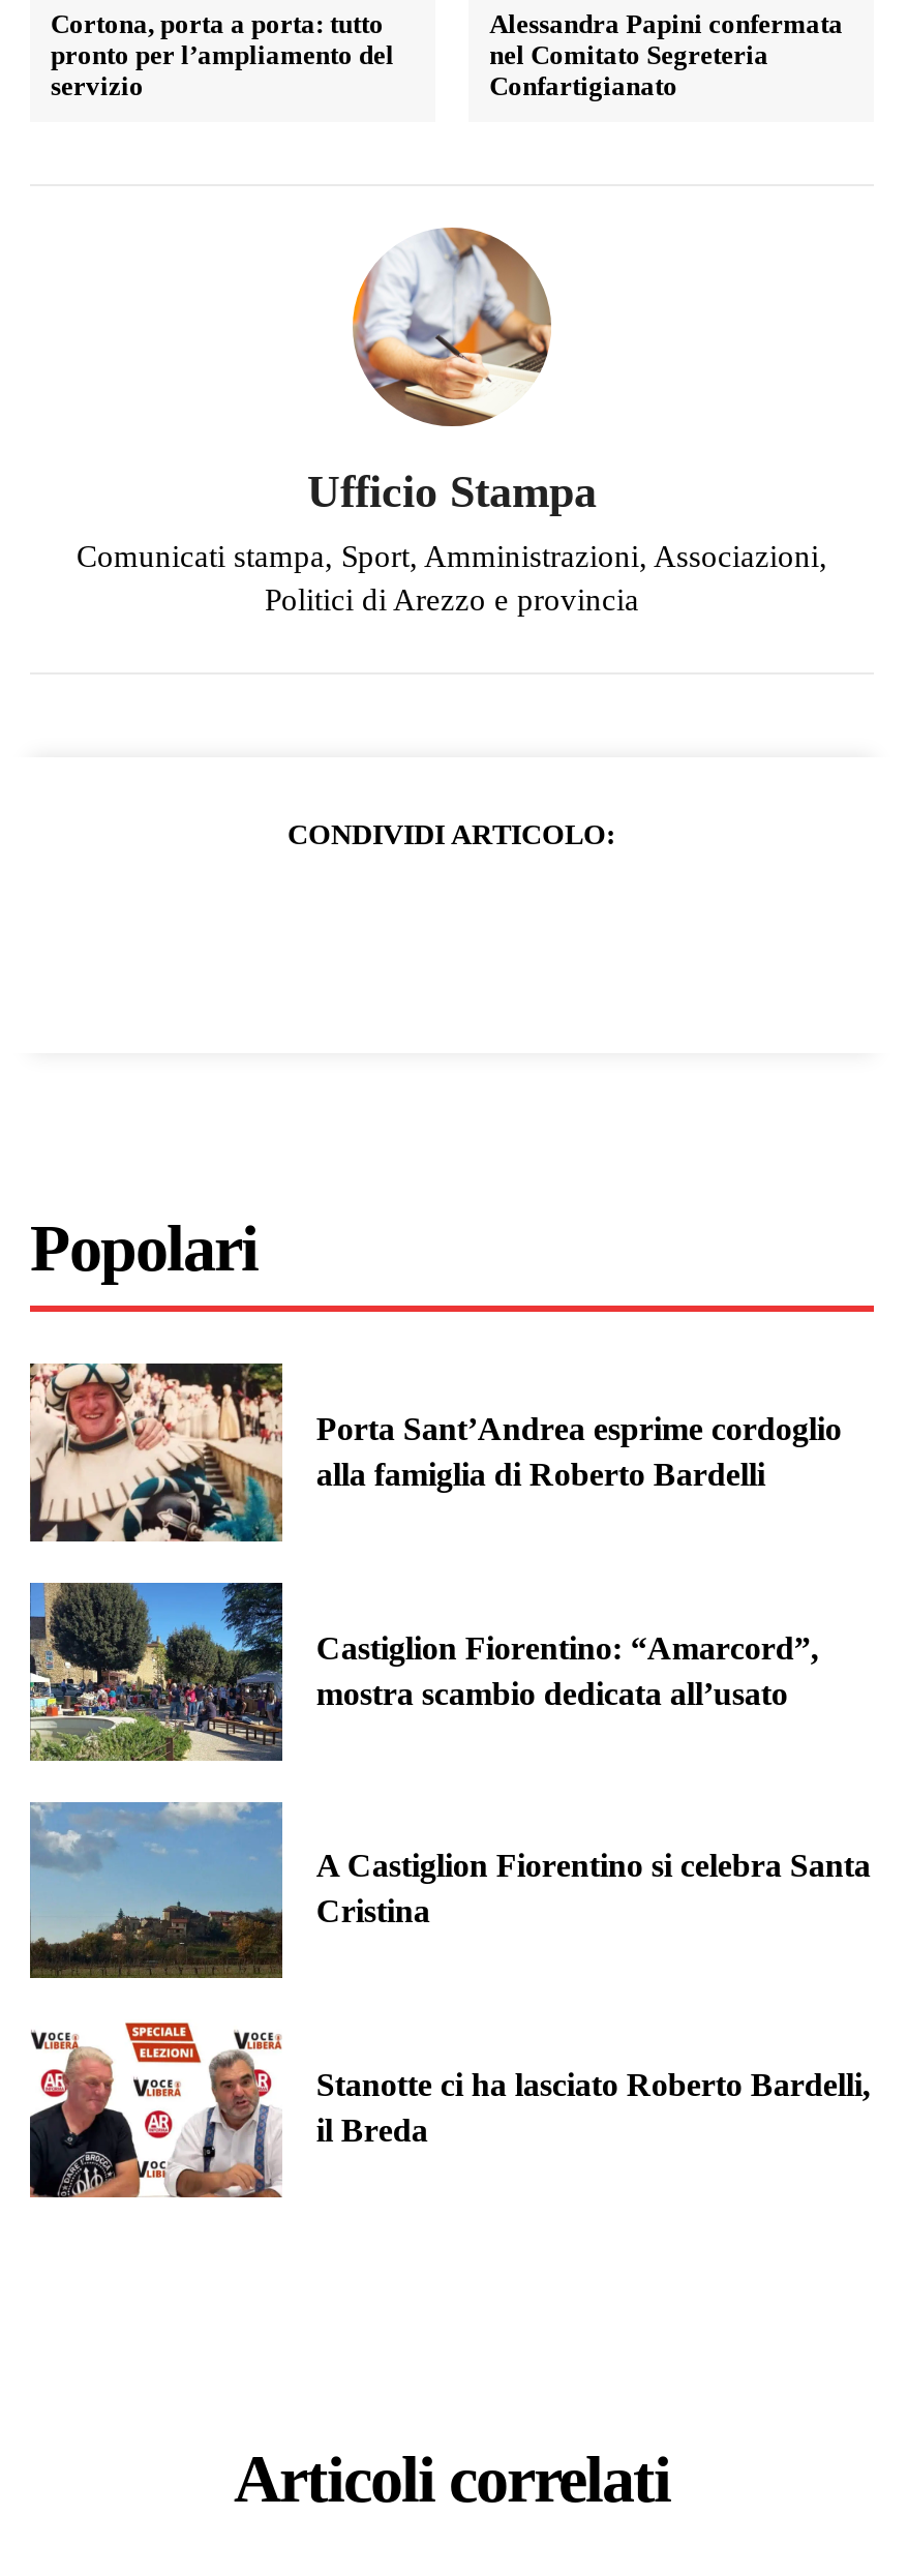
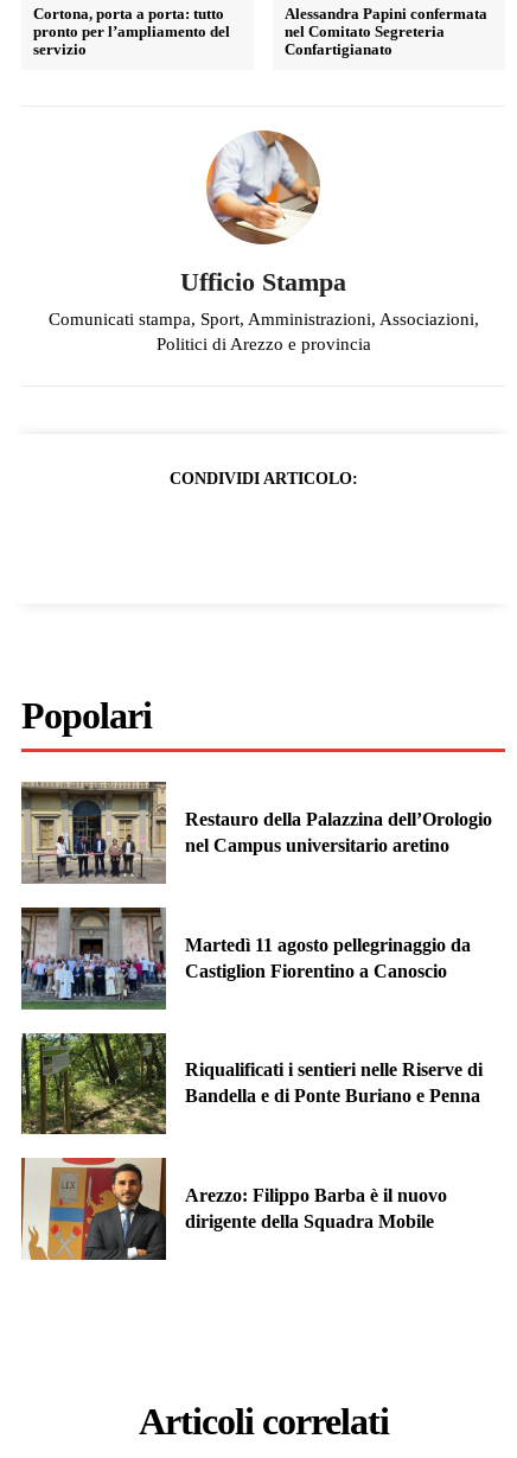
- [image]
- Porta Sant’Andrea esprime cordoglio
- alla famiglia di Roberto Bardelli
+ [image]
+ Restauro della Palazzina dell’Orologio
+ nel Campus universitario aretino

- [image]
- Castiglion Fiorentino: “Amarcord”,
- mostra scambio dedicata all’usato
+ [image]
+ Martedì 11 agosto pellegrinaggio da
+ Castiglion Fiorentino a Canoscio

- [image]
- A Castiglion Fiorentino si celebra Santa
- Cristina
+ [image]
+ Riqualificati i sentieri nelle Riserve di
+ Bandella e di Ponte Buriano e Penna

- [image]
- Stanotte ci ha lasciato Roberto Bardelli,
- il Breda
+ [image]
+ Arezzo: Filippo Barba è il nuovo
+ dirigente della Squadra Mobile
